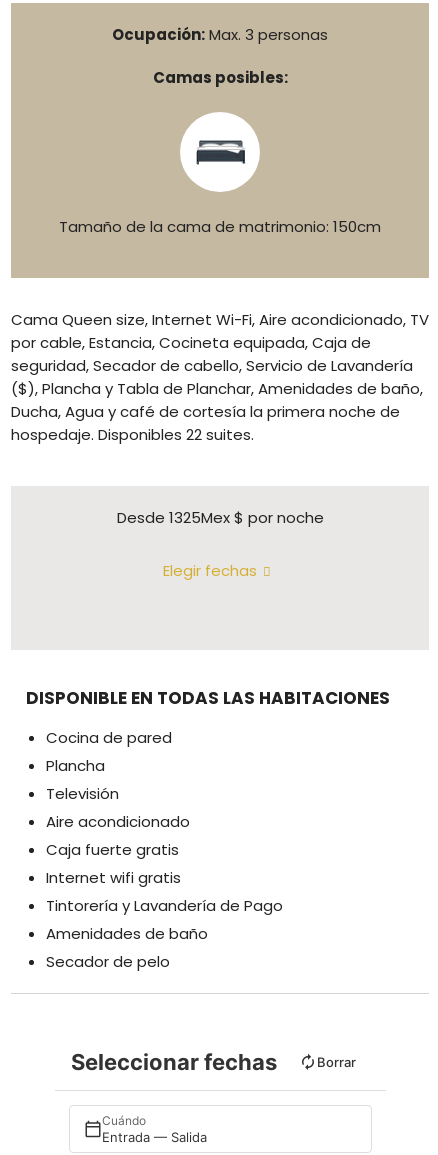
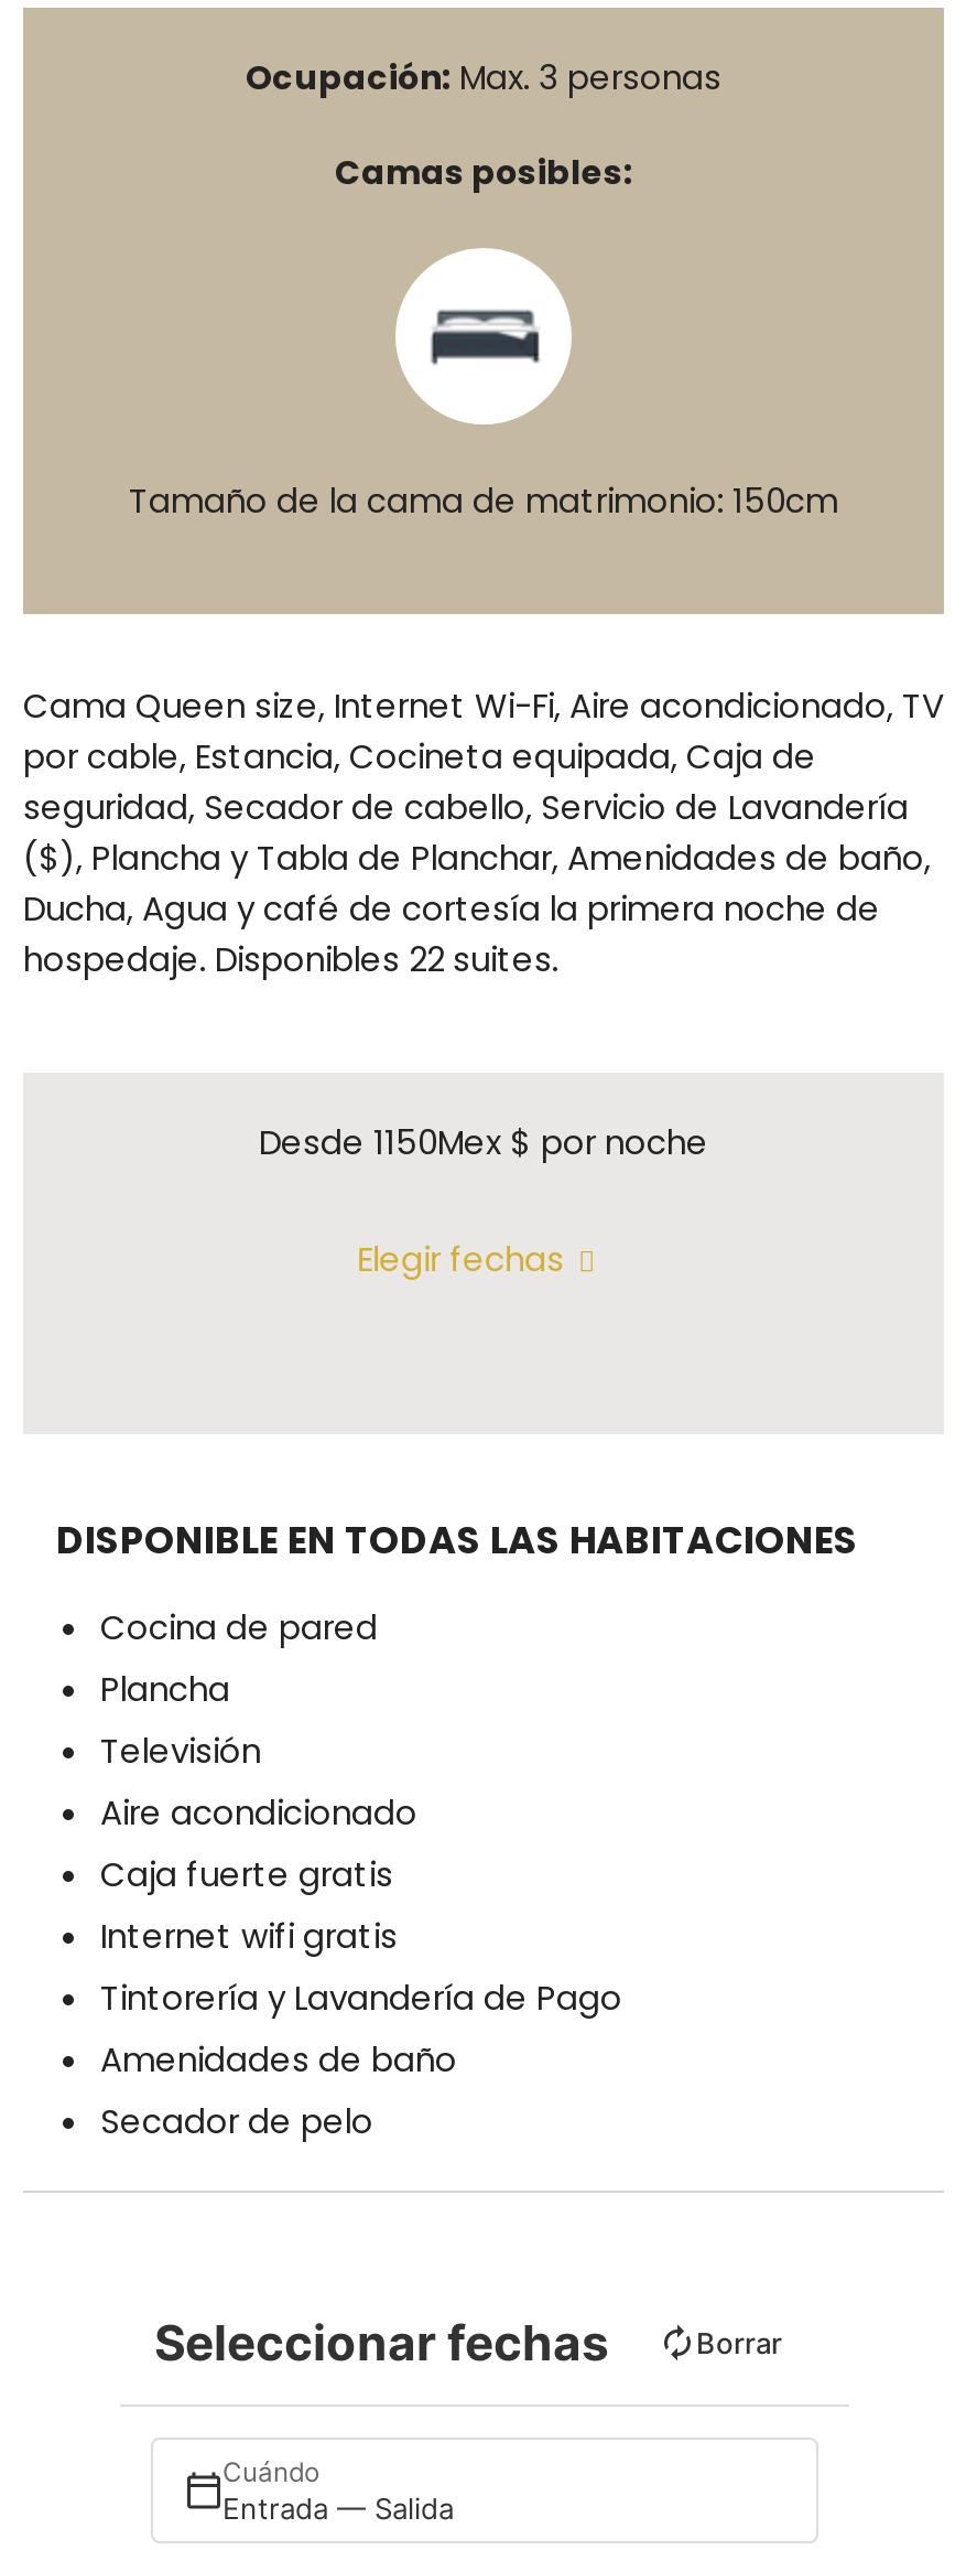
- Desde 1325Mex $por noche
+ Desde 1150Mex $por noche
